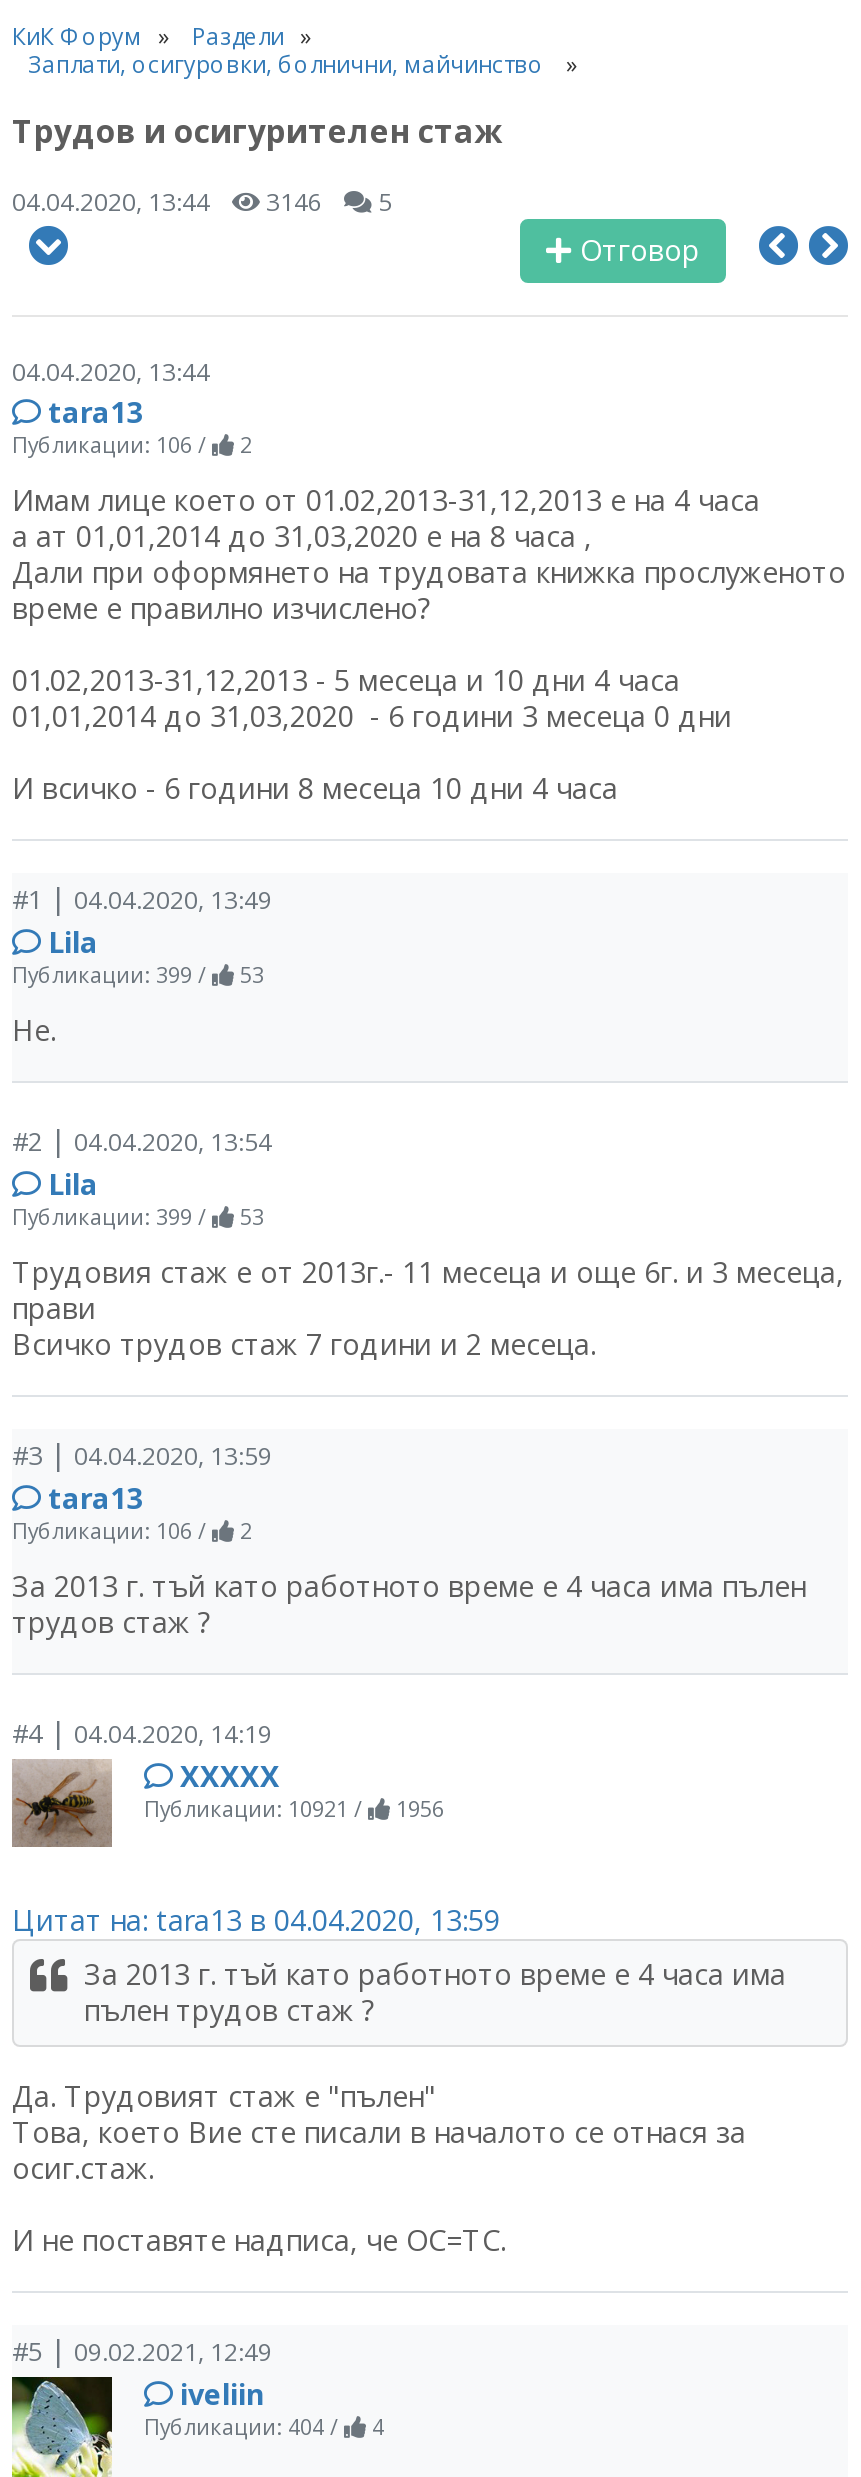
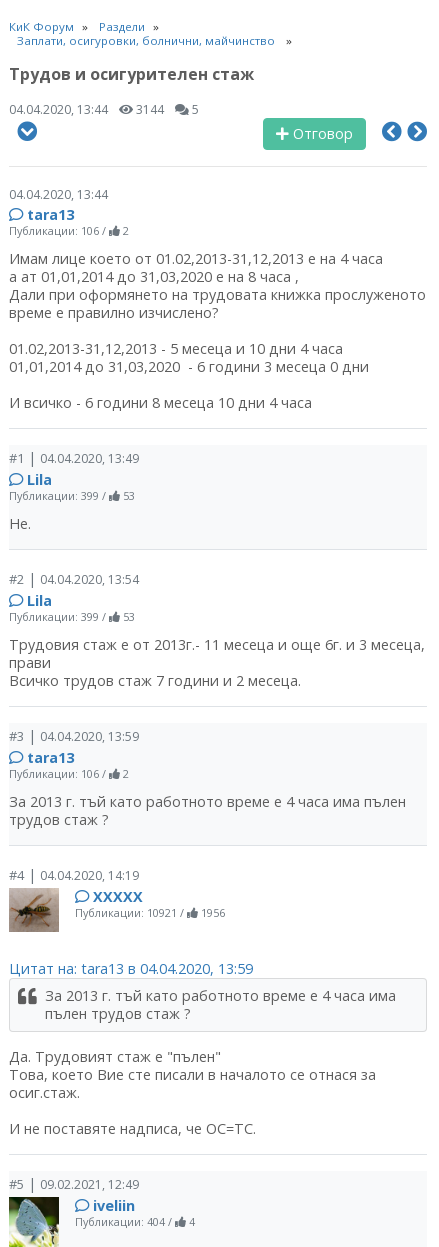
- 04.04.2020, 13:44 3146 5
+ 04.04.2020, 13:44 3144 5
